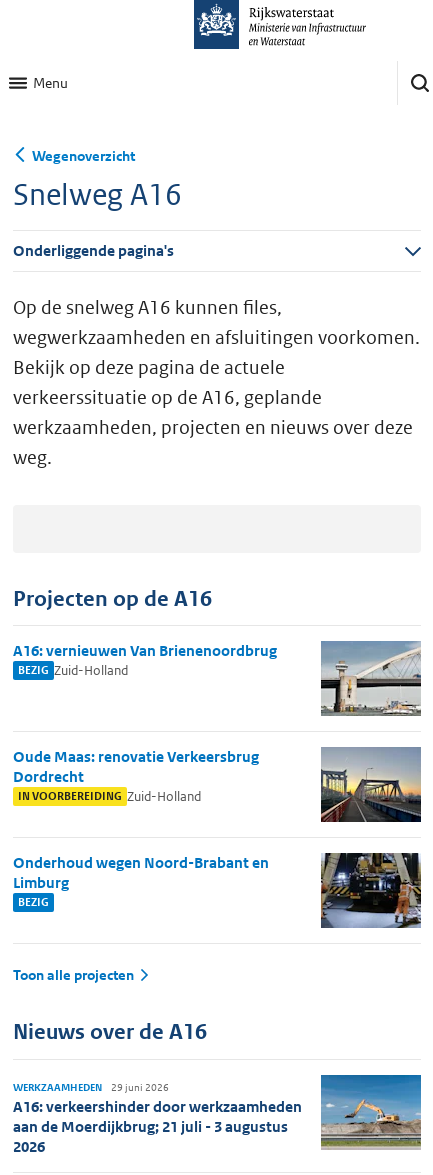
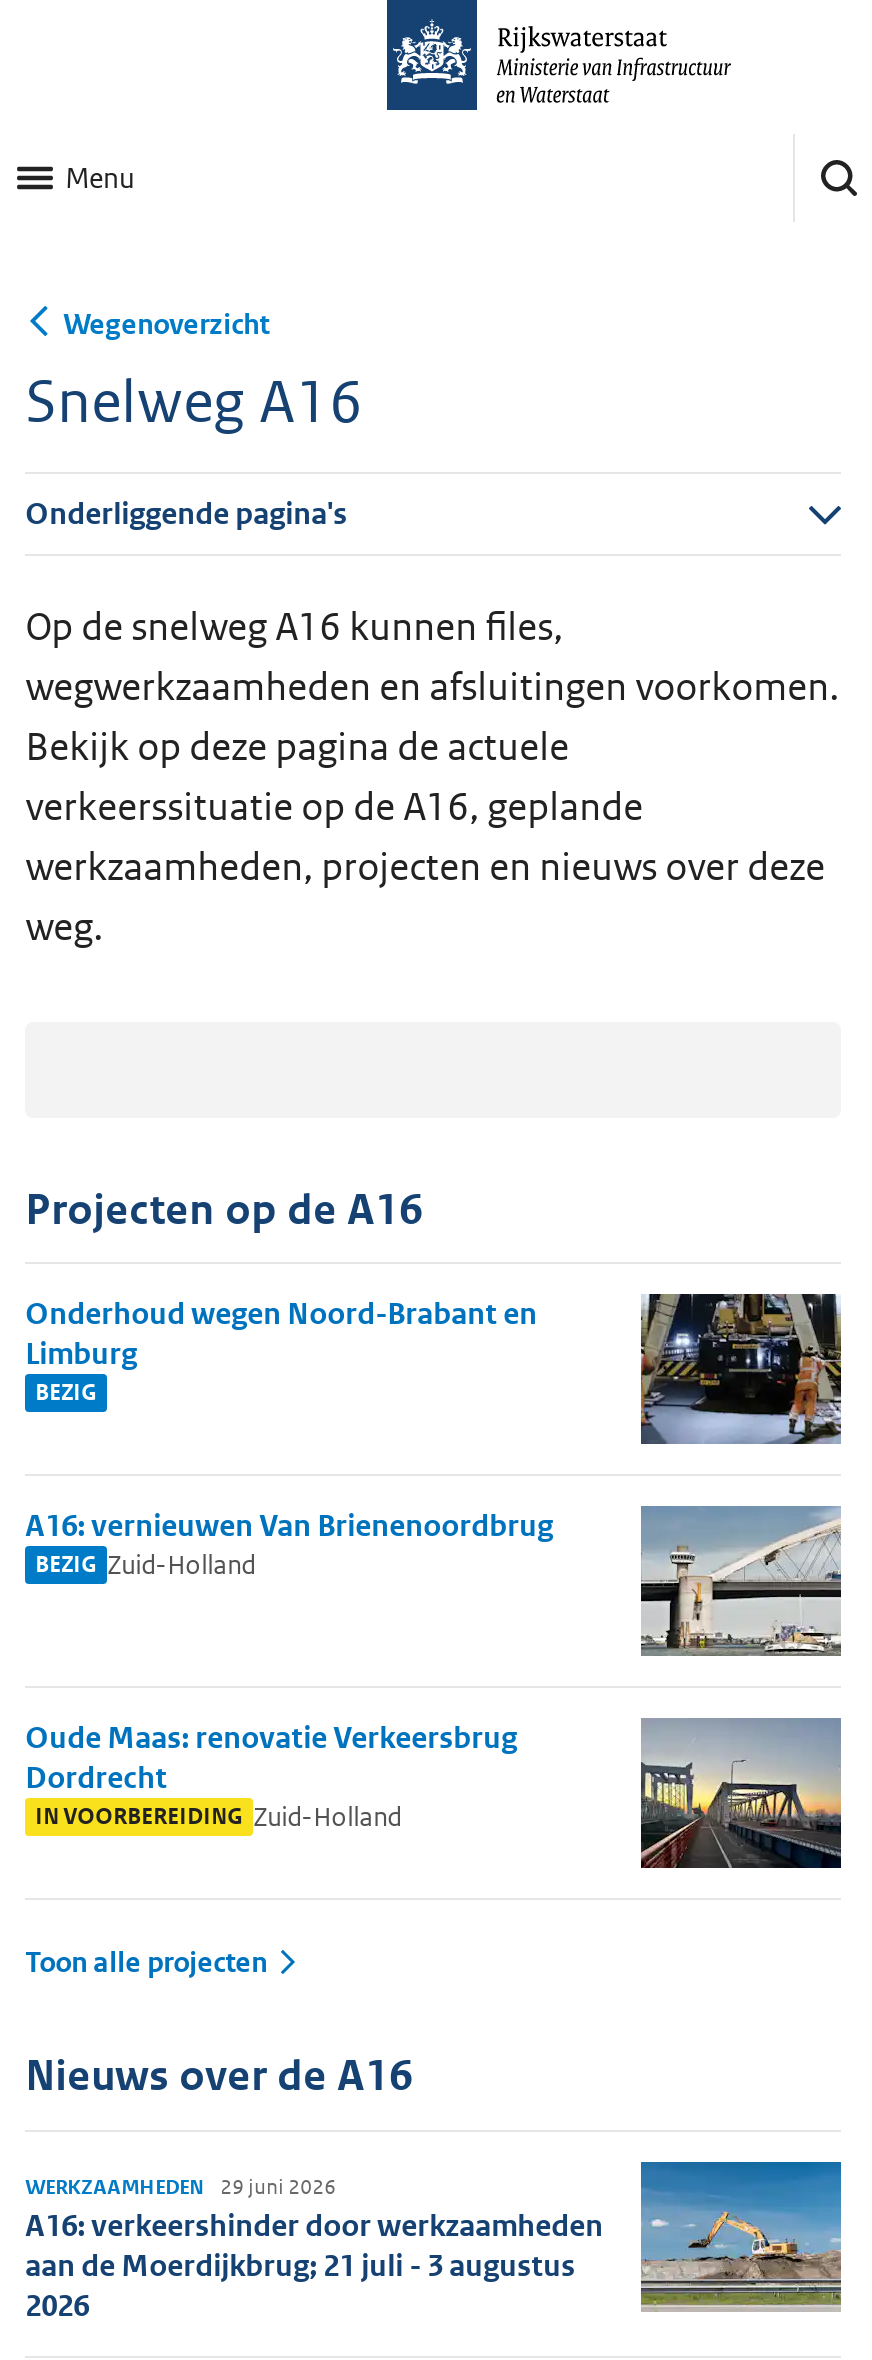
moved down: A16: vernieuwen Van Brienenoordbrug | BEZIG Zuid-Holland | Oude Maas: renovatie Verkeersbrug | Dordrecht | IN VOORBEREIDING Zuid-Holland

moved up: Onderhoud wegen Noord-Brabant en | Limburg | BEZIG
